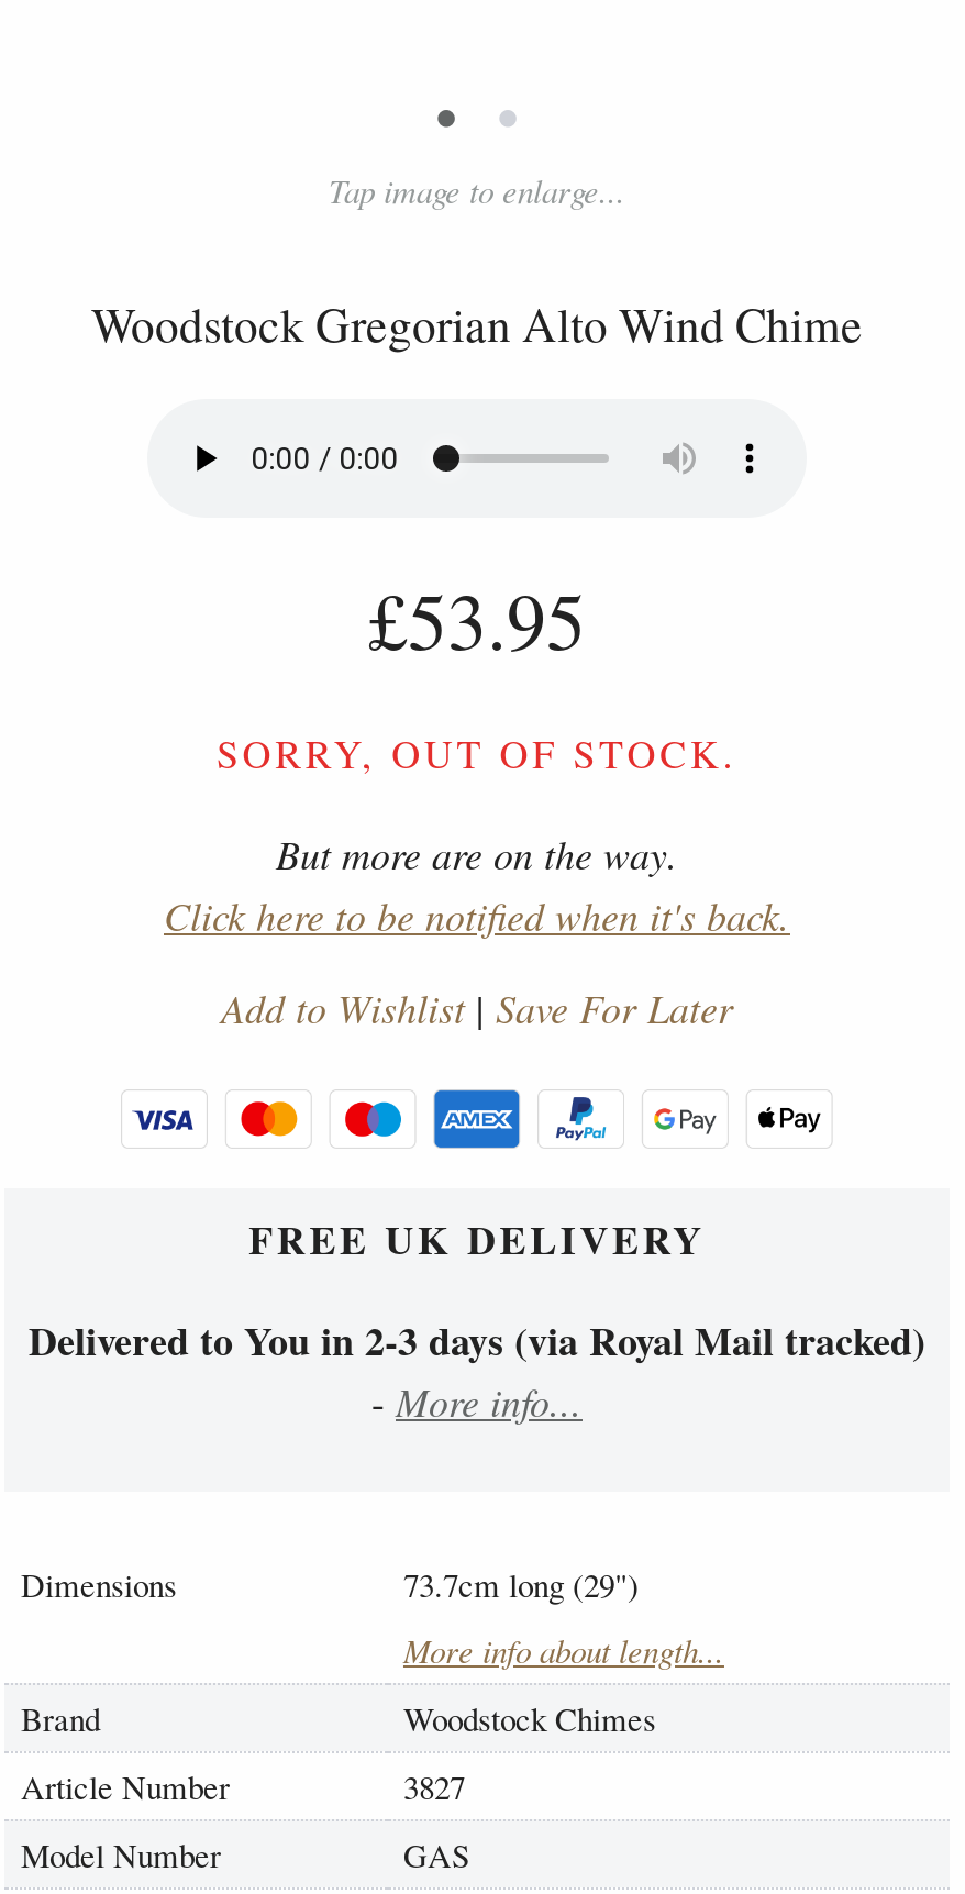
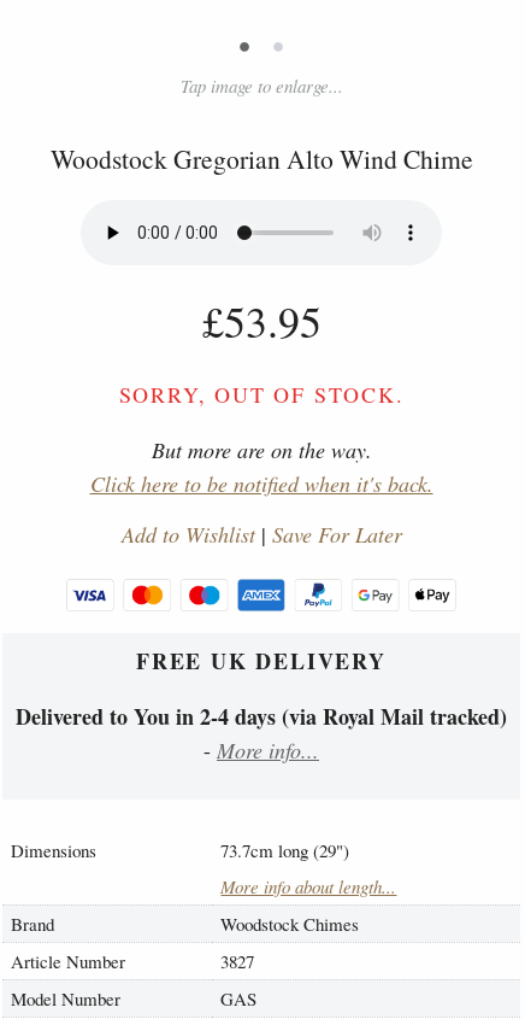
- Delivered to You in 2-3 days (via Royal Mail tracked)
+ Delivered to You in 2-4 days (via Royal Mail tracked)
